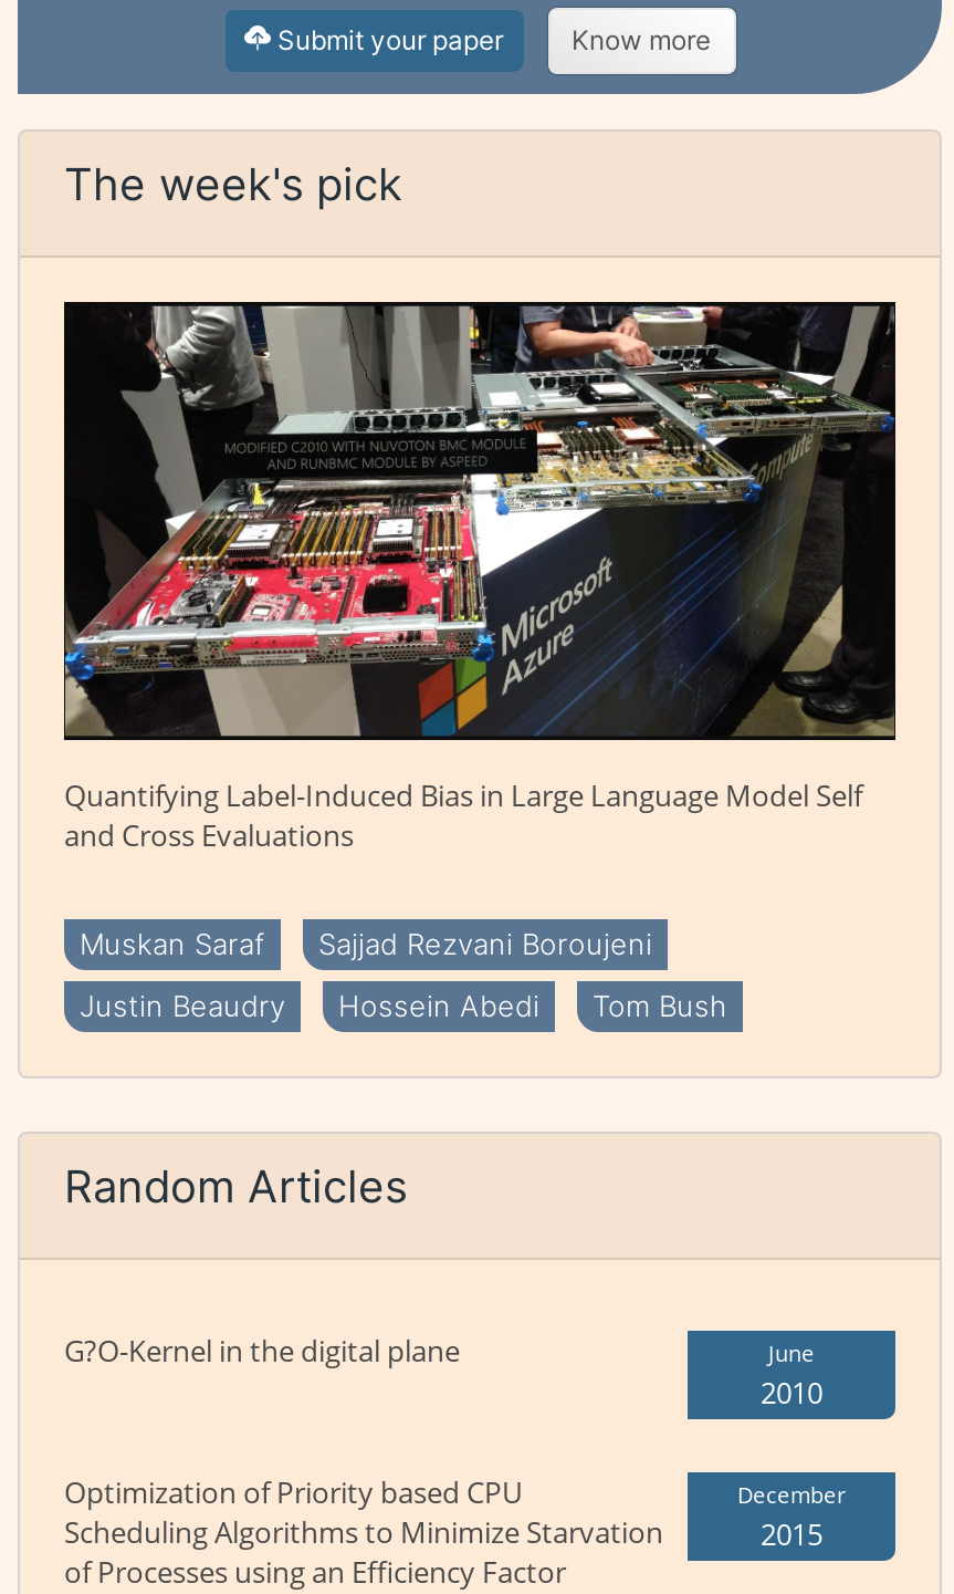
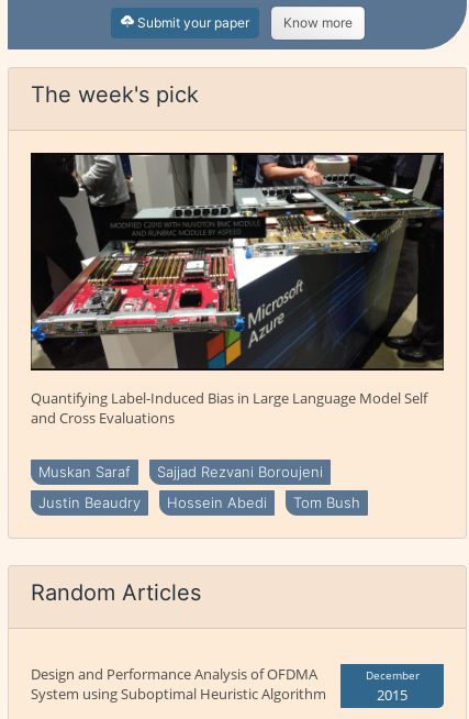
- G?O-Kernel in the digital plane
- June
- 2010
- Optimization of Priority based CPU
- Scheduling Algorithms to Minimize Starvation
- of Processes using an Efficiency Factor
+ Design and Performance Analysis of OFDMA
+ System using Suboptimal Heuristic Algorithm
